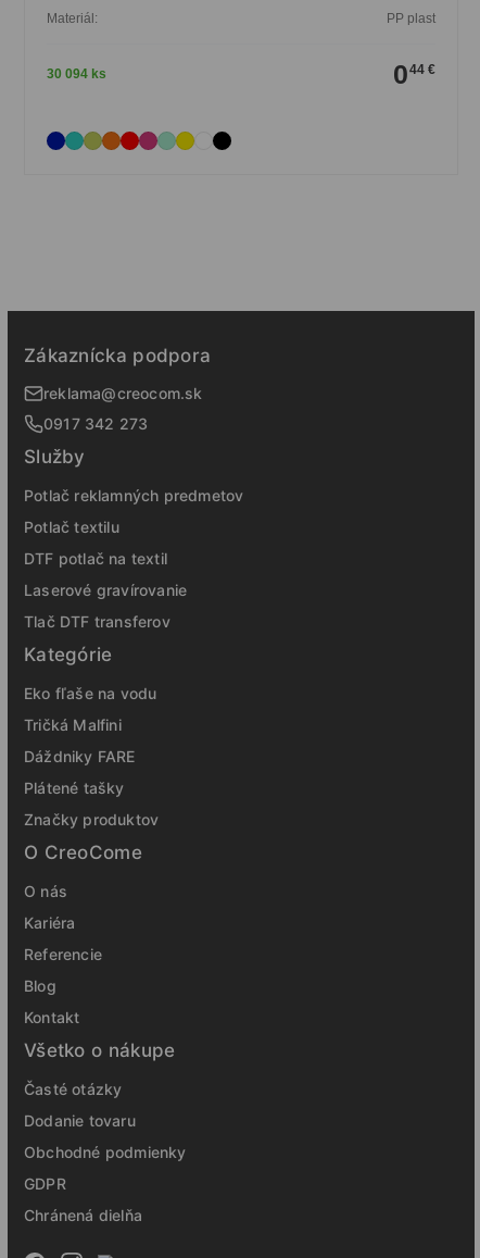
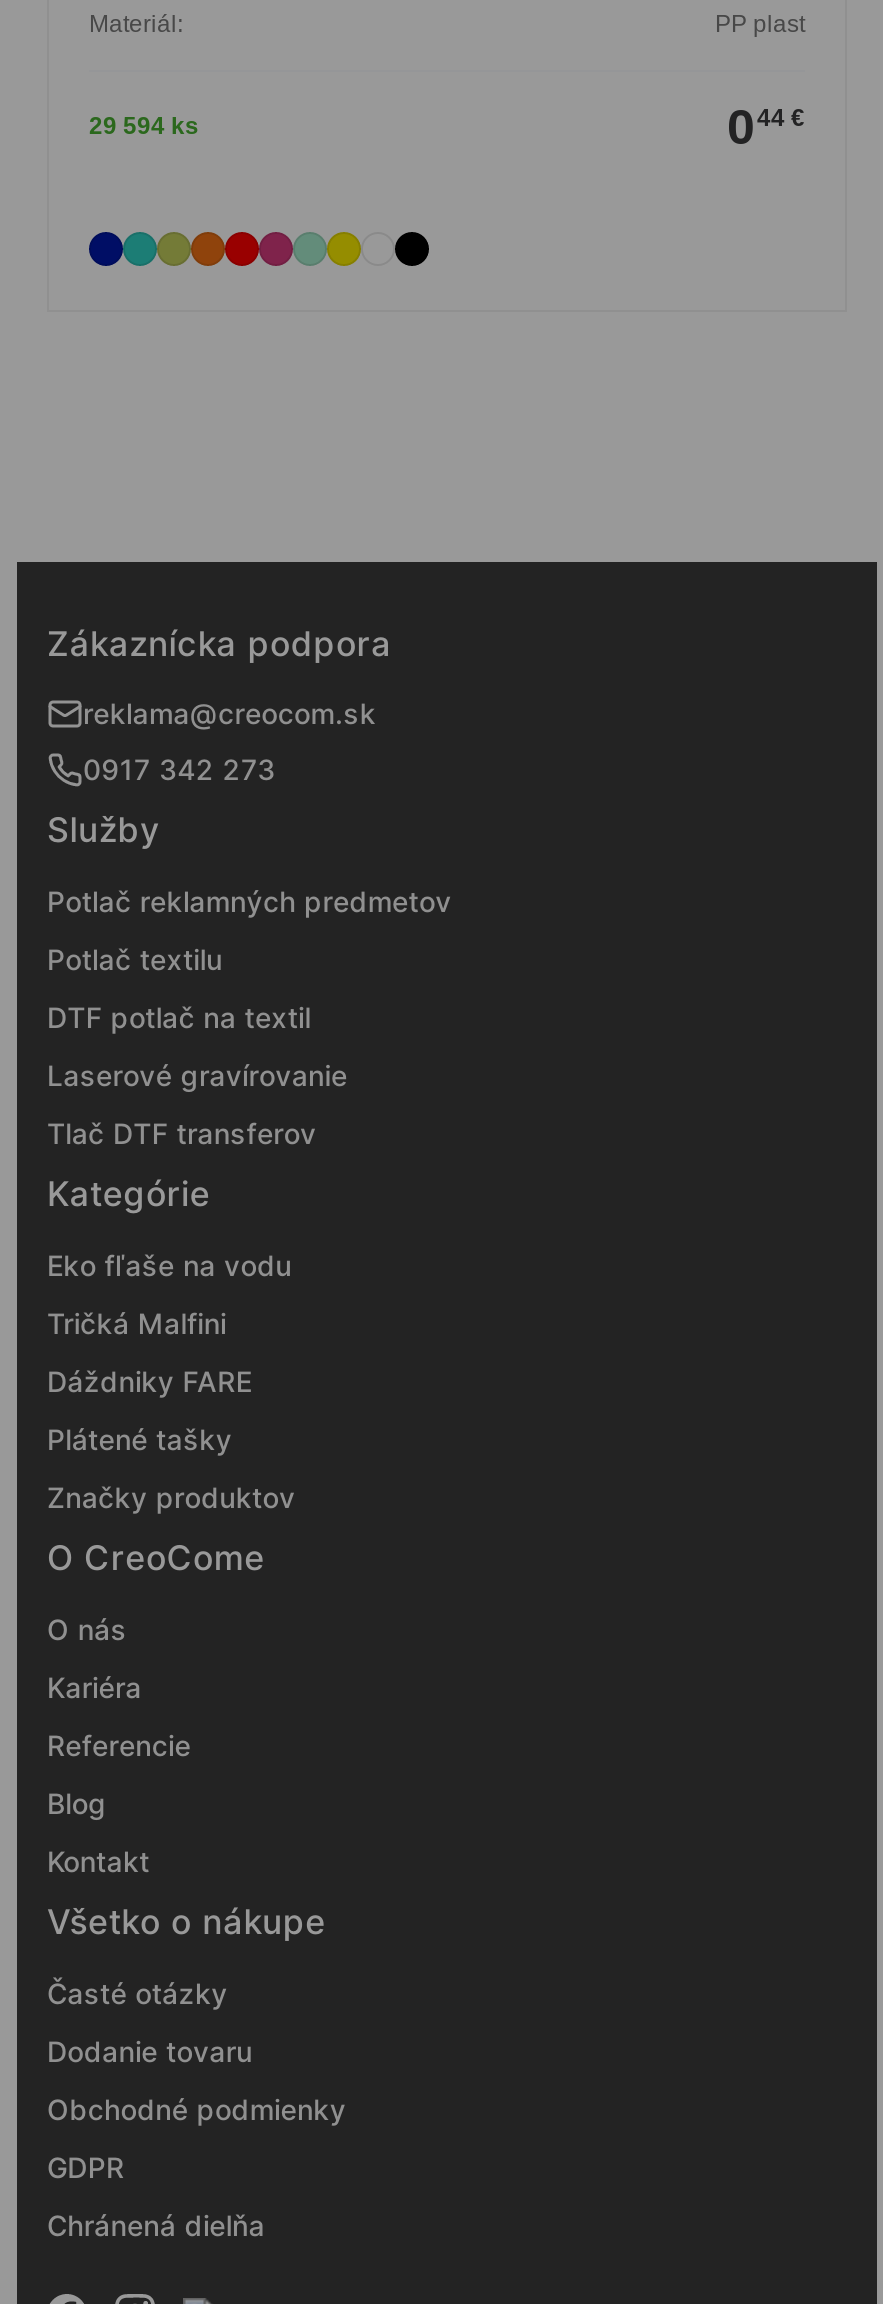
- 30 094 ks
+ 29 594 ks
